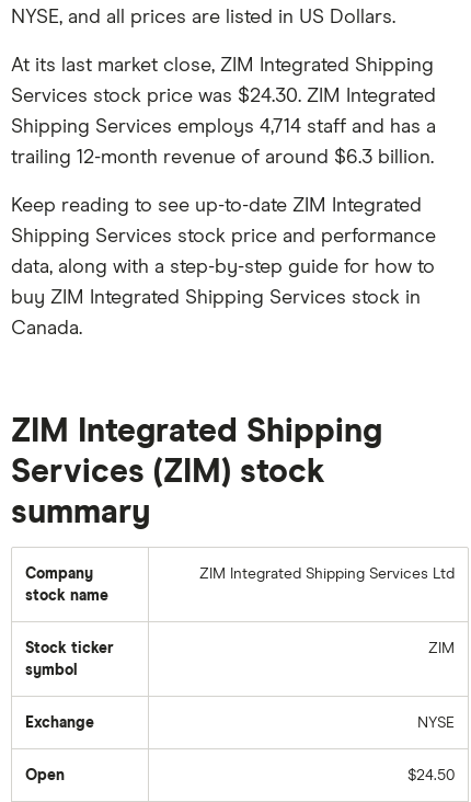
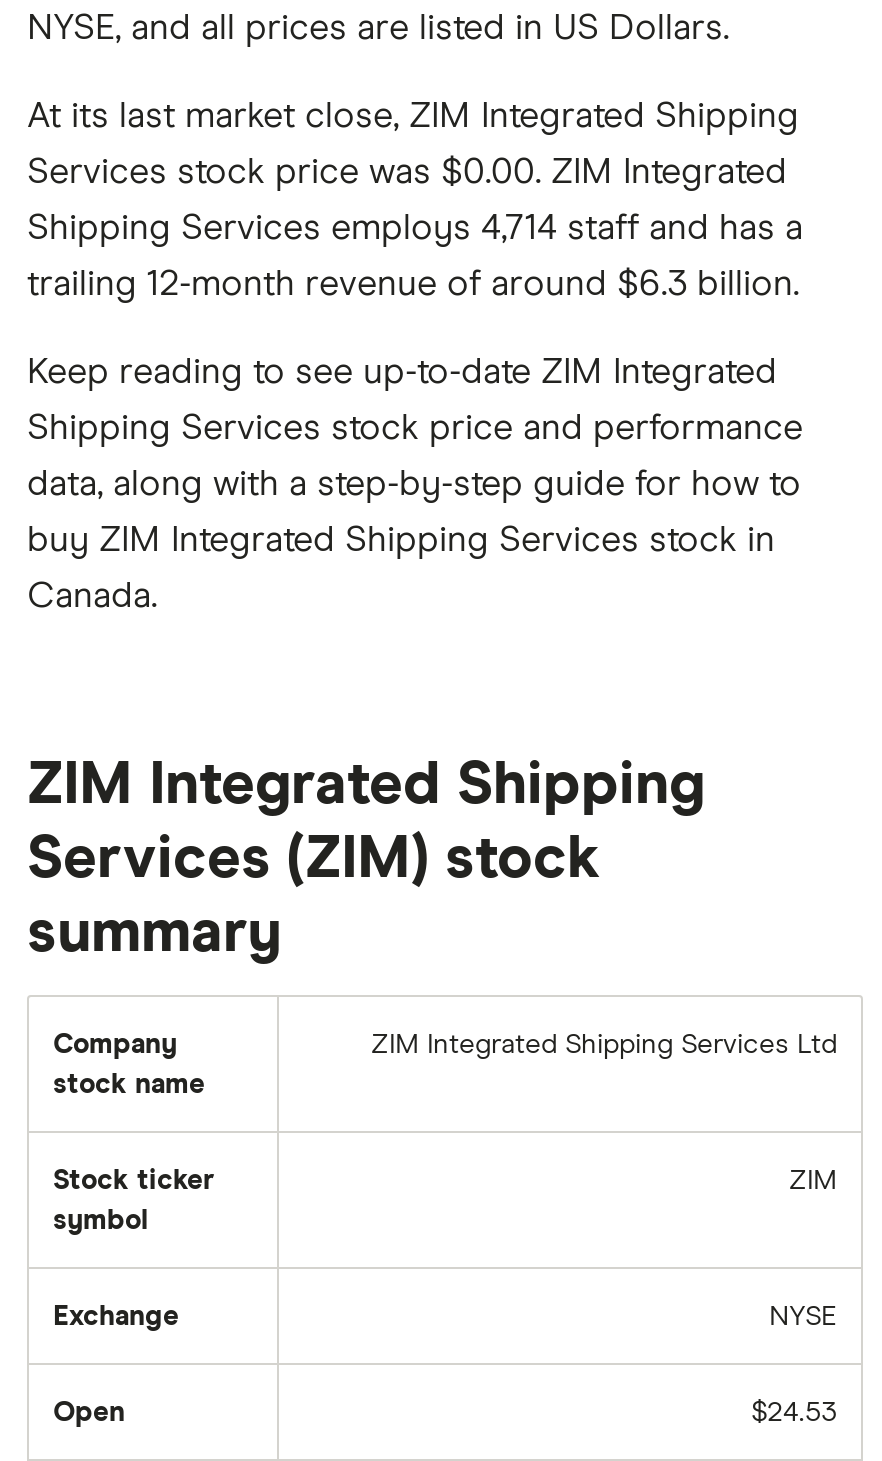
- Services stock price was $24.30. ZIM Integrated
+ Services stock price was $0.00. ZIM Integrated

- $24.50
+ $24.53
